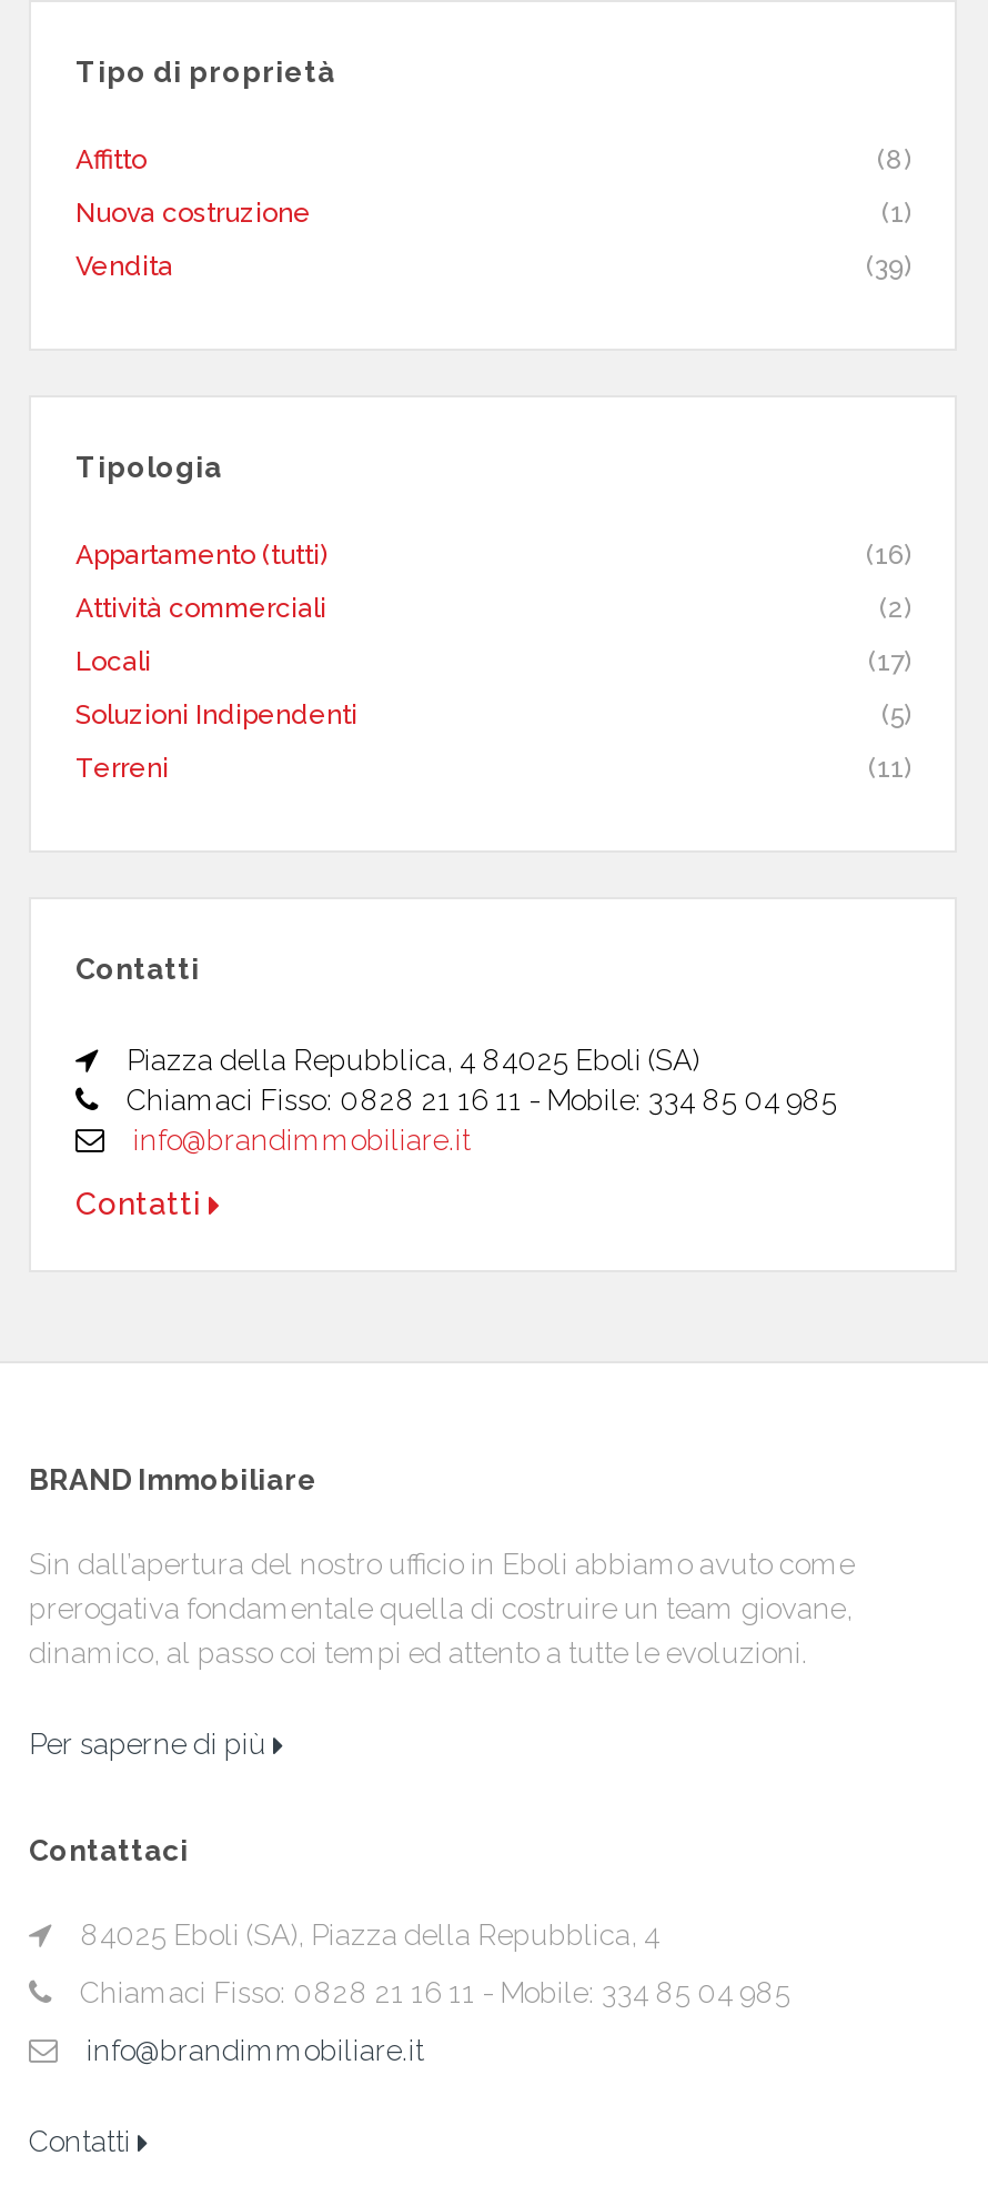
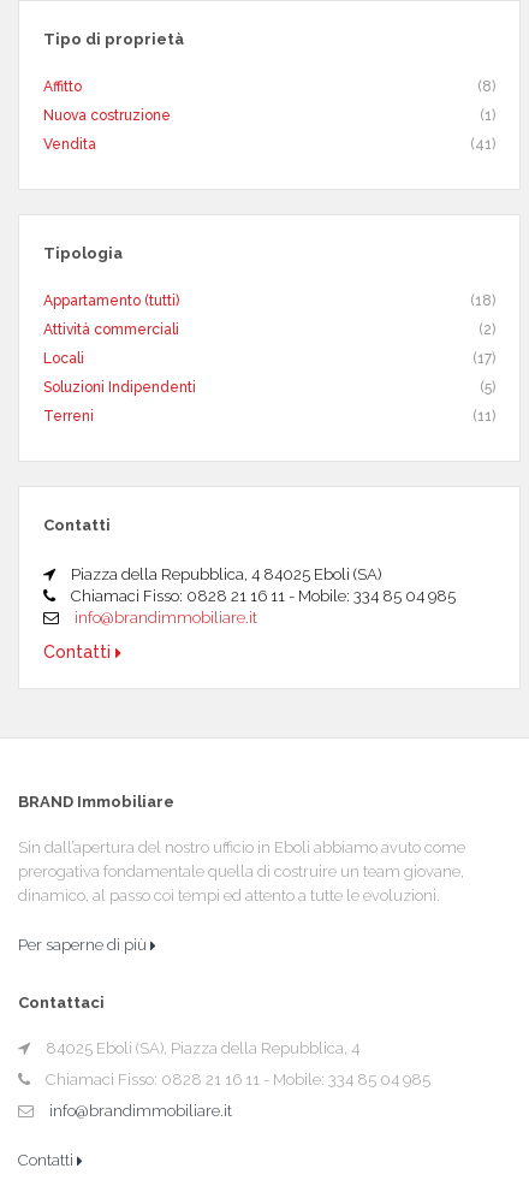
- (39)
+ (41)

- (16)
+ (18)
